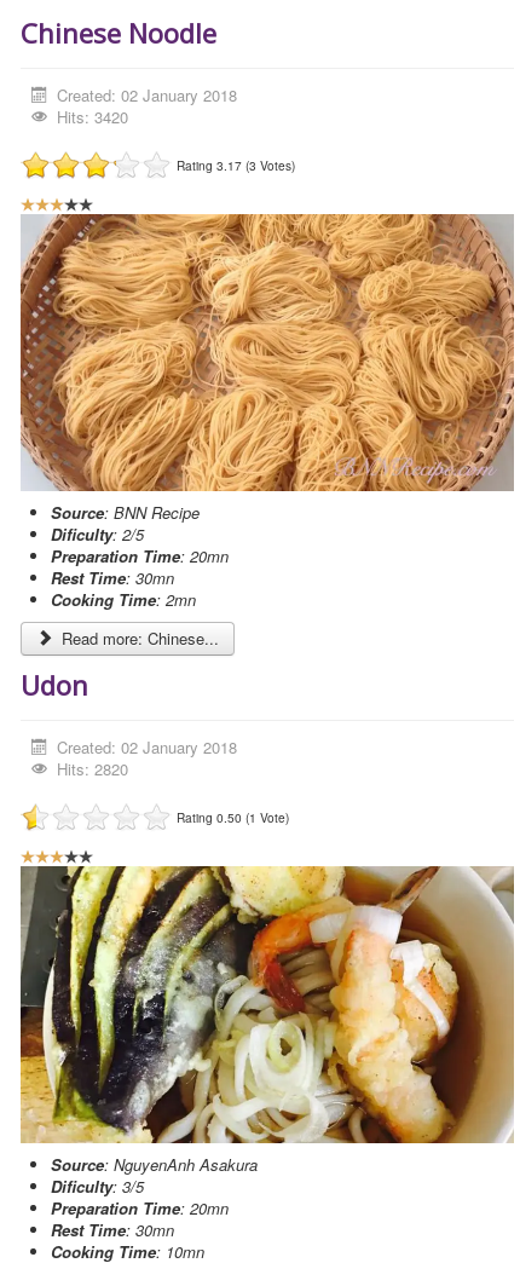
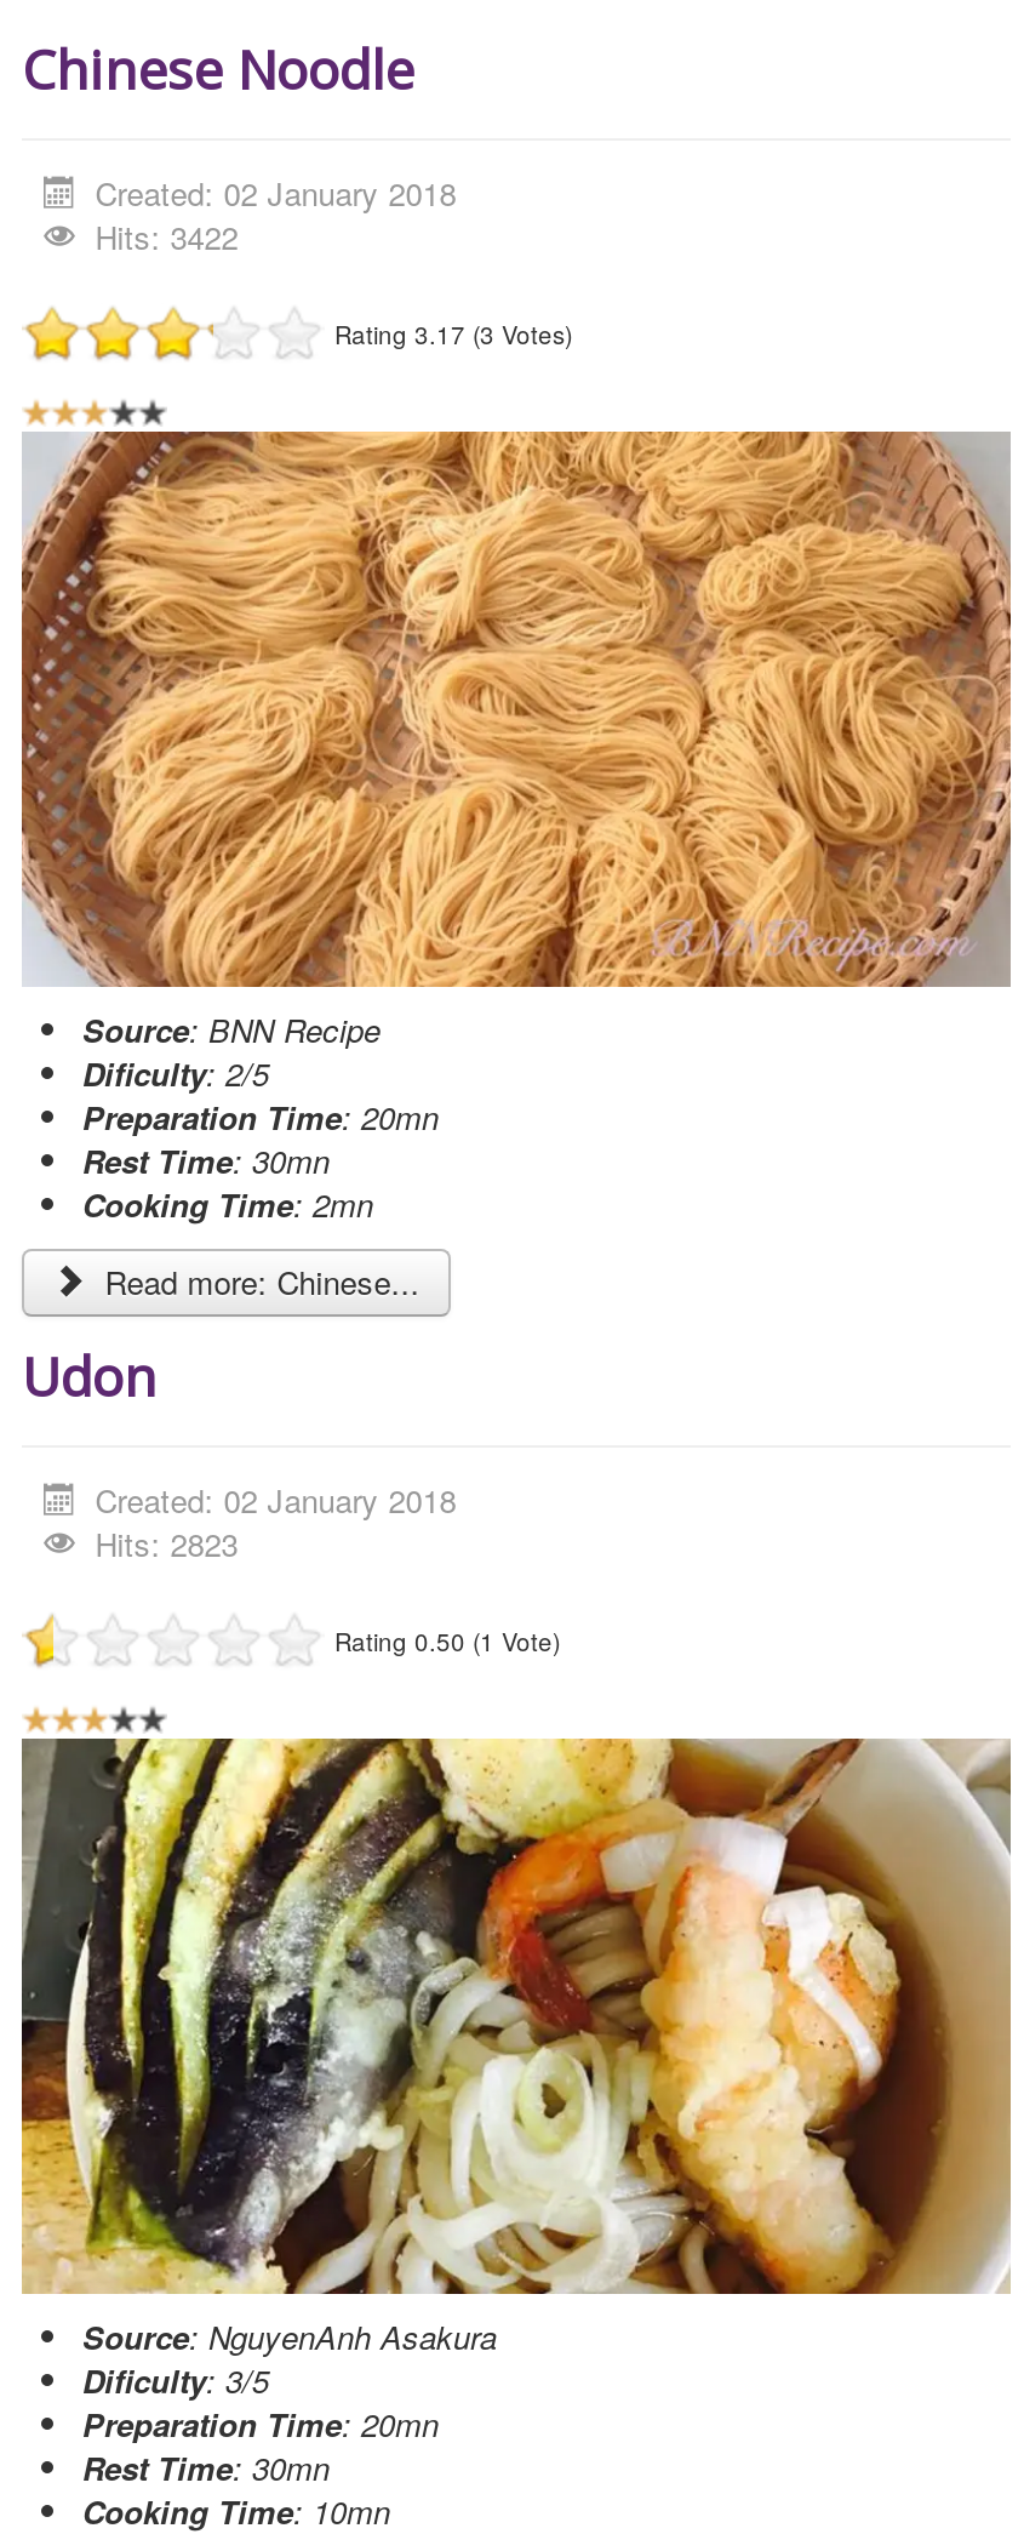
- Hits: 3420
+ Hits: 3422

- Hits: 2820
+ Hits: 2823
